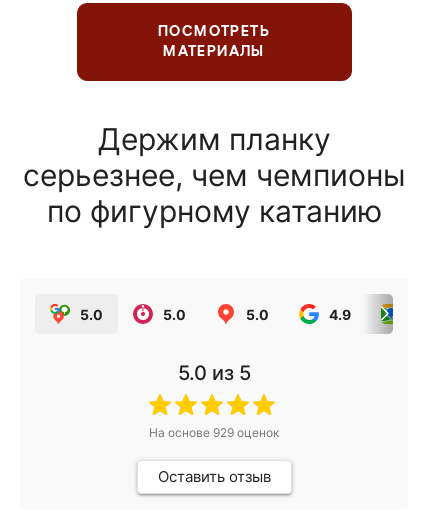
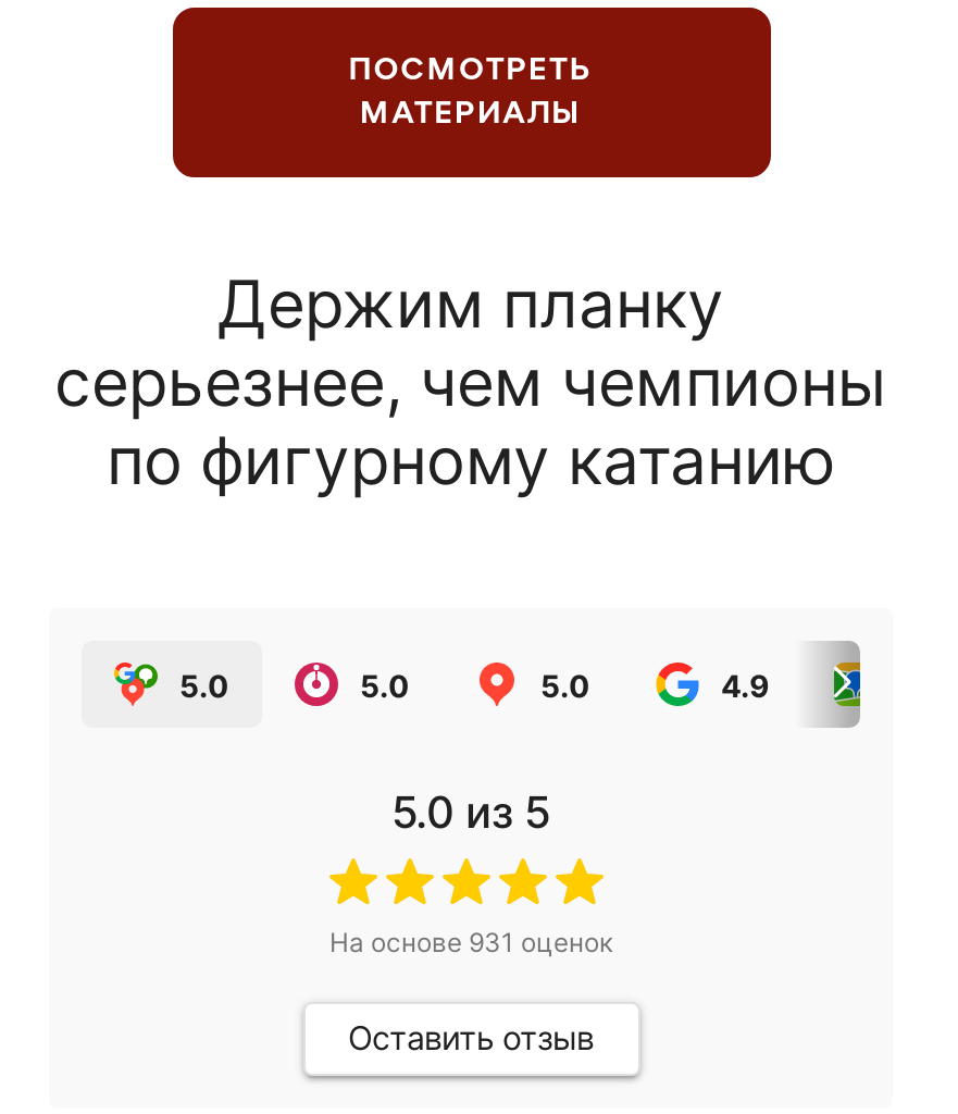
- На основе 929 оценок
+ На основе 931 оценок
